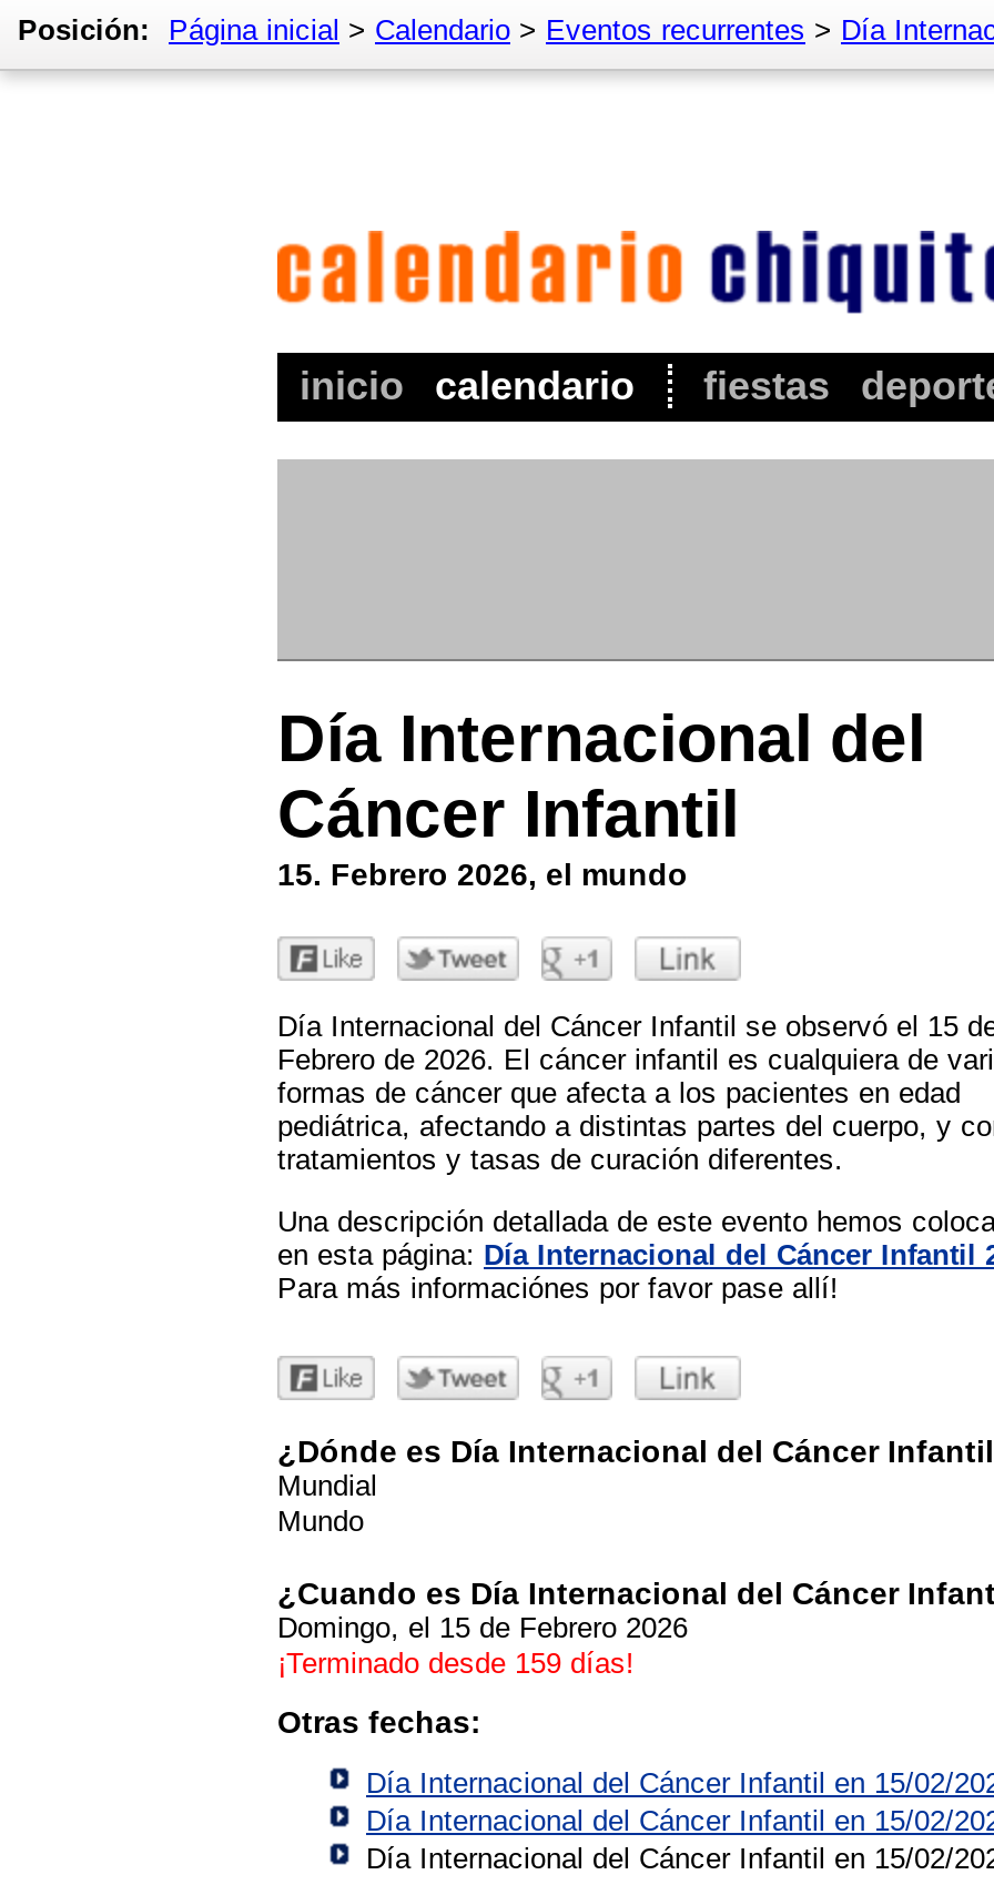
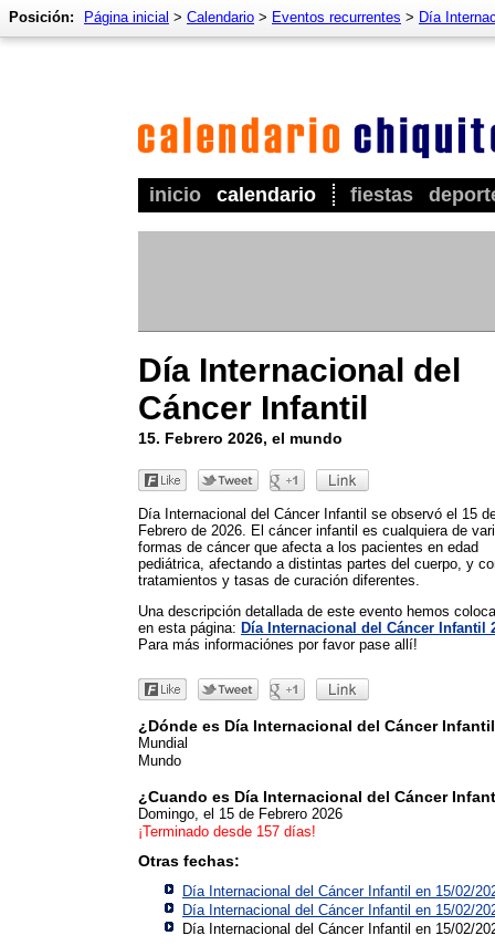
- ¡Terminado desde 159 días!
+ ¡Terminado desde 157 días!
